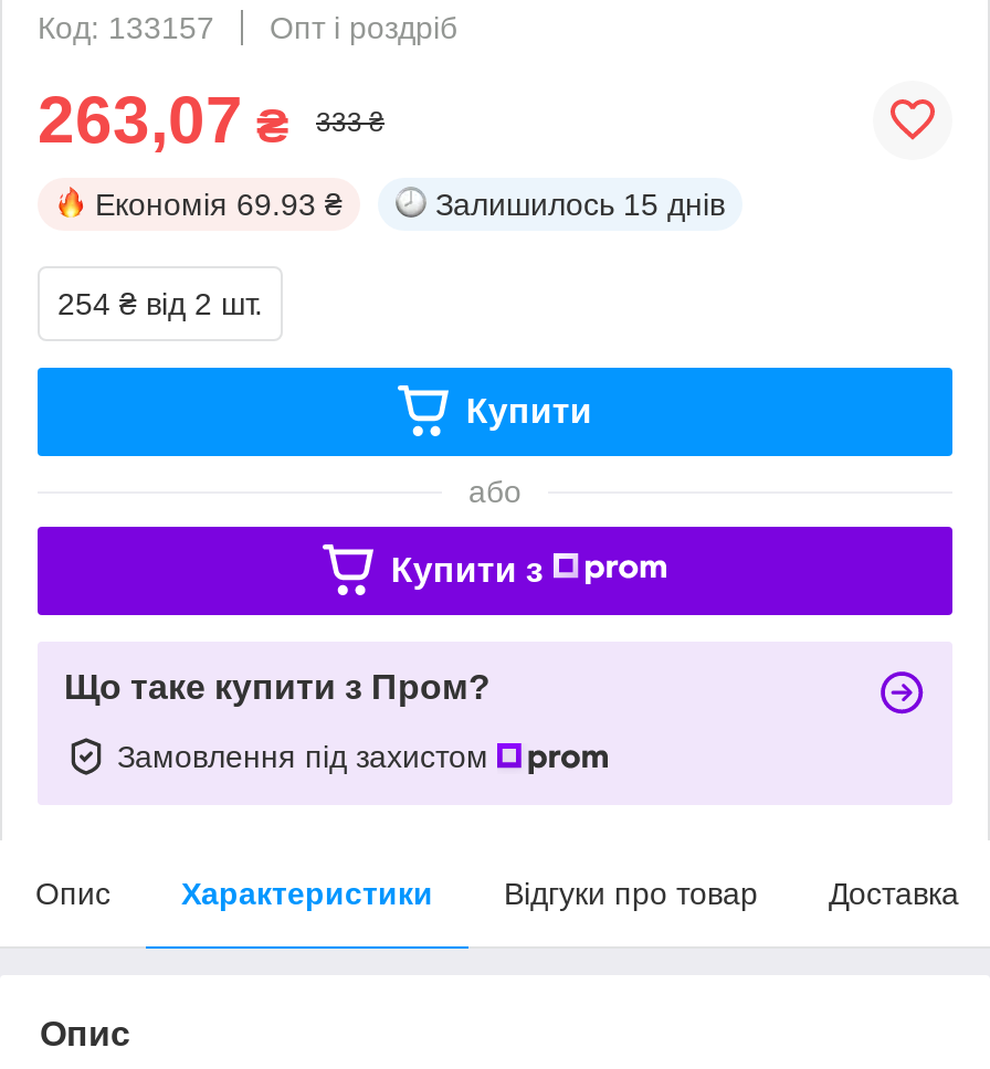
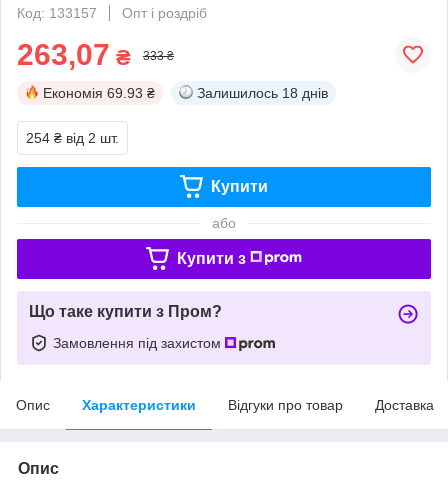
- Залишилось 15 днів
+ Залишилось 18 днів
